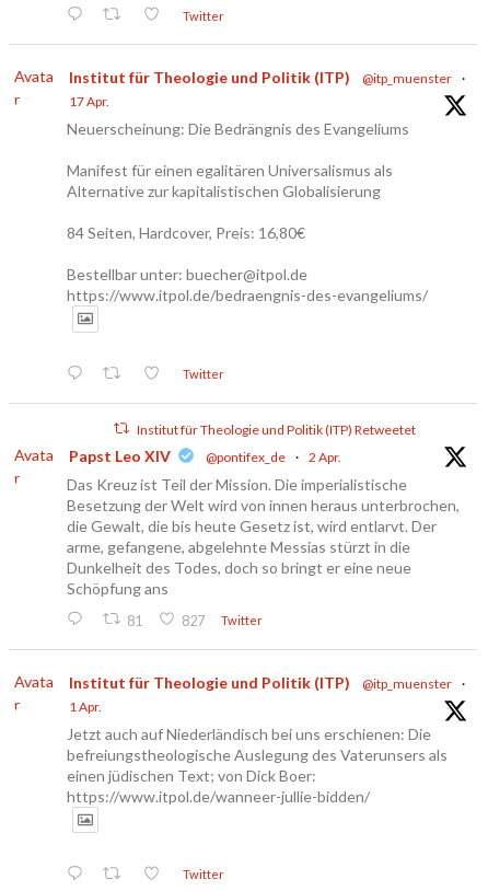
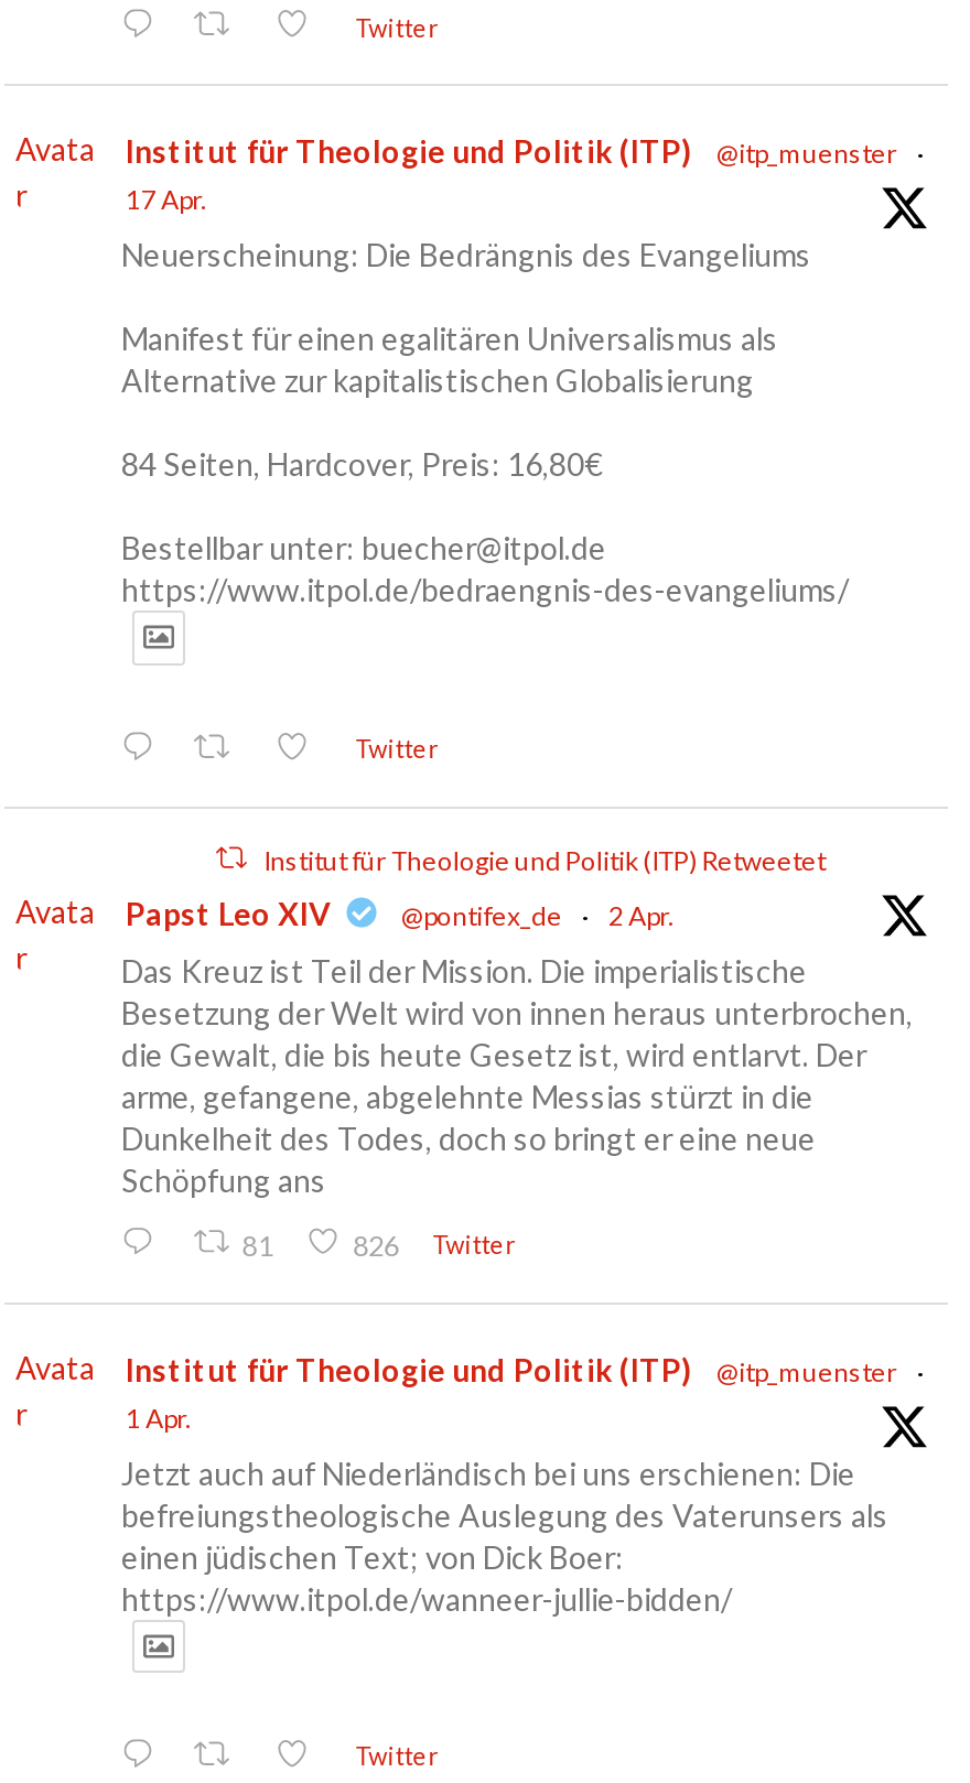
- 827 Twitter
+ 826 Twitter
